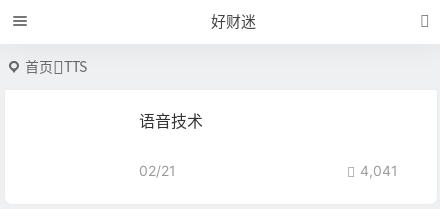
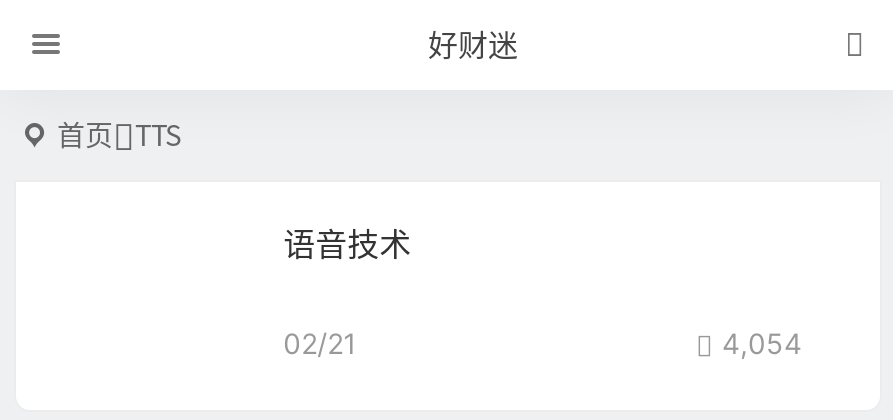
- 4,041
+ 4,054
